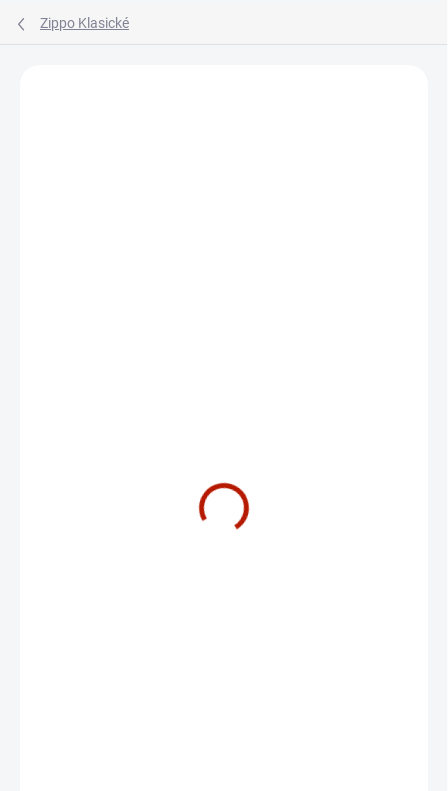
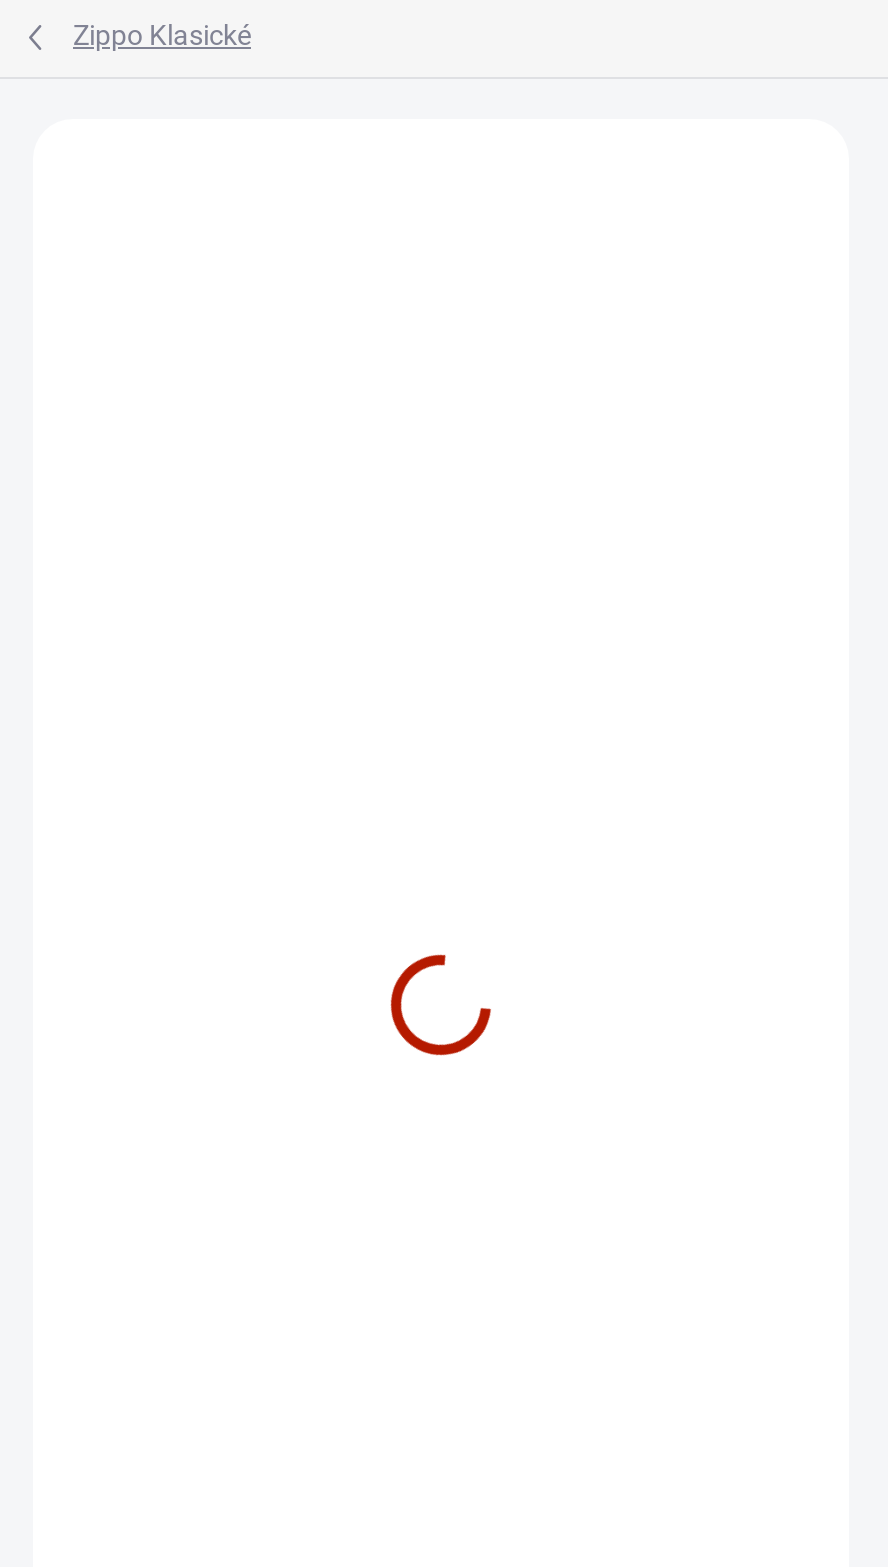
- [image]
+ [image]
